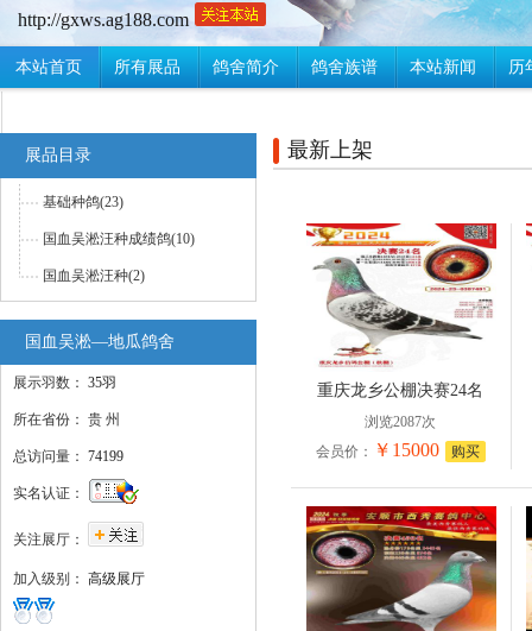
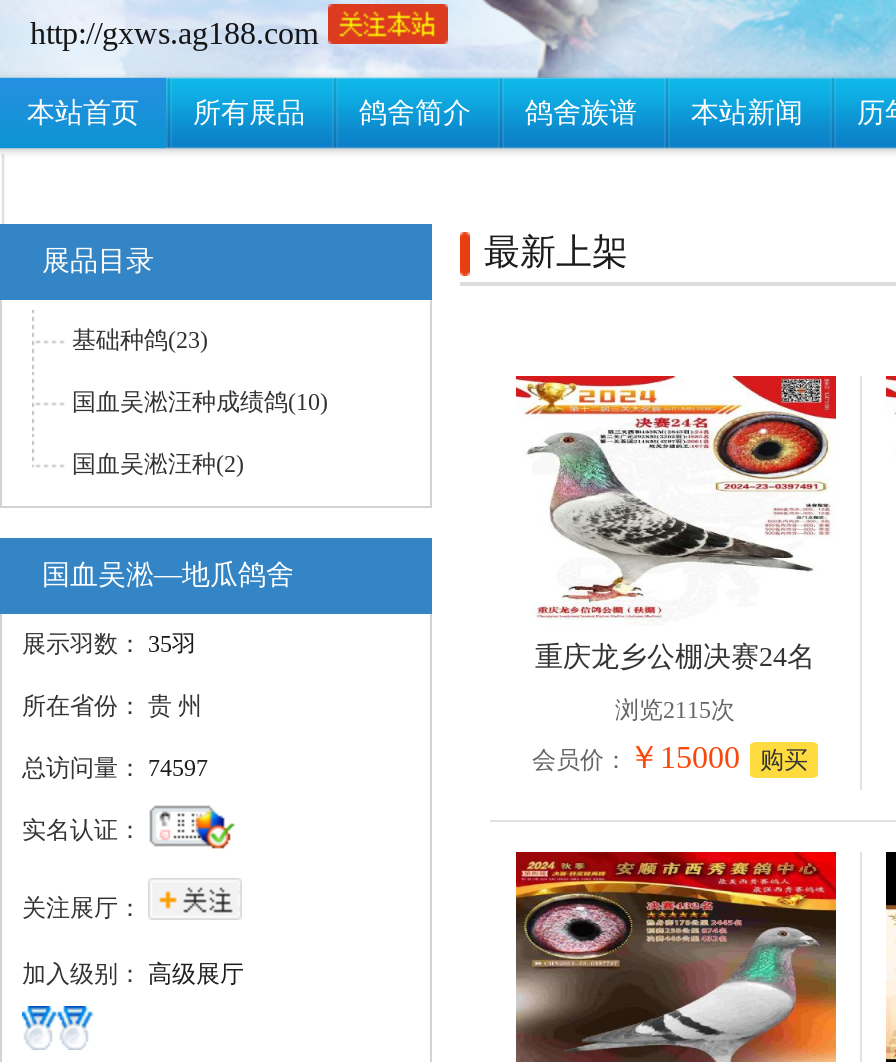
- 浏览2087次
+ 浏览2115次

- 总访问量： 74199
+ 总访问量： 74597
